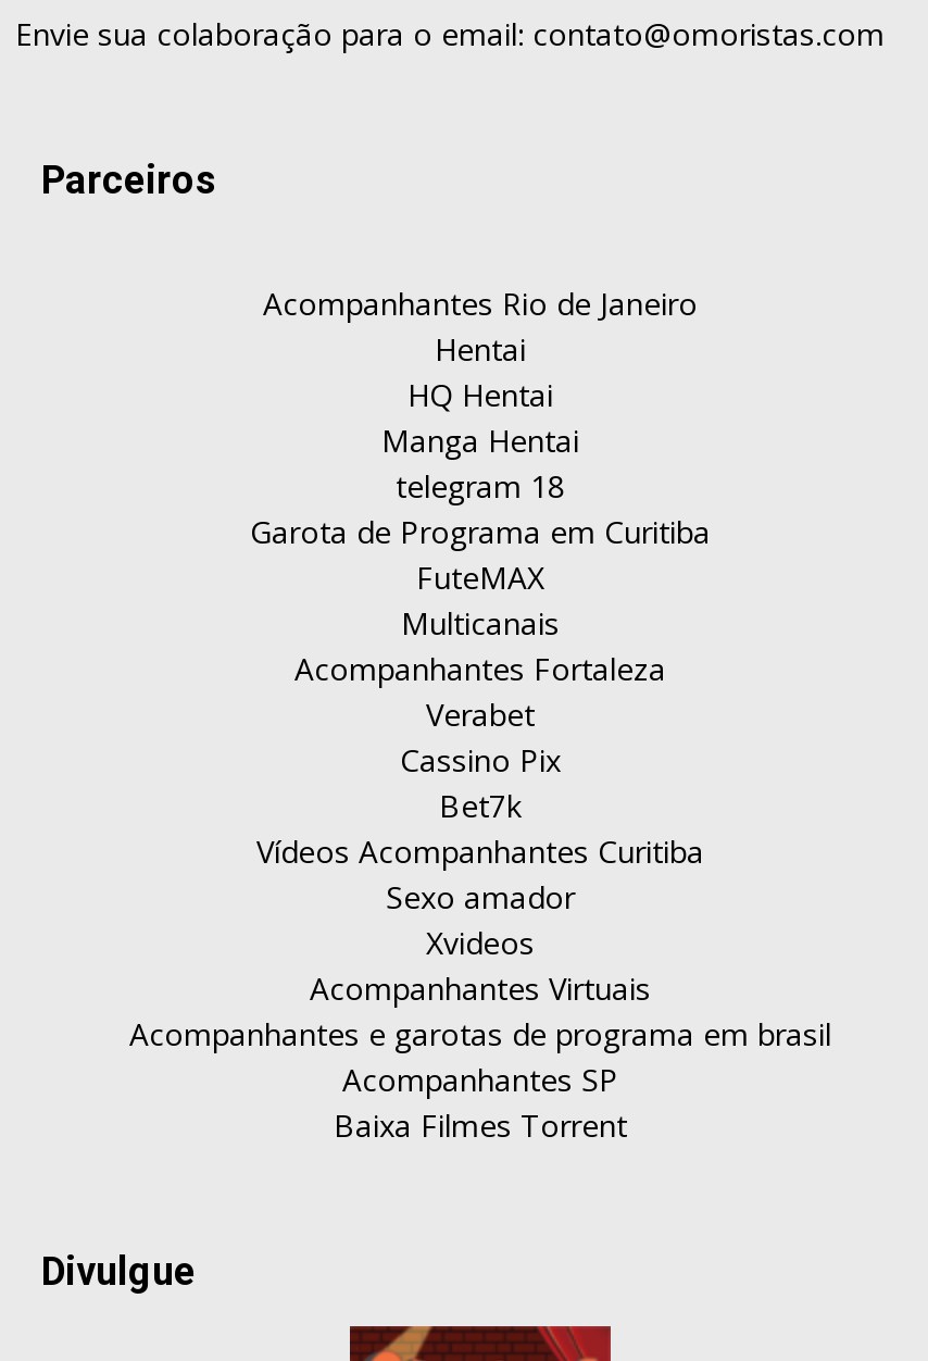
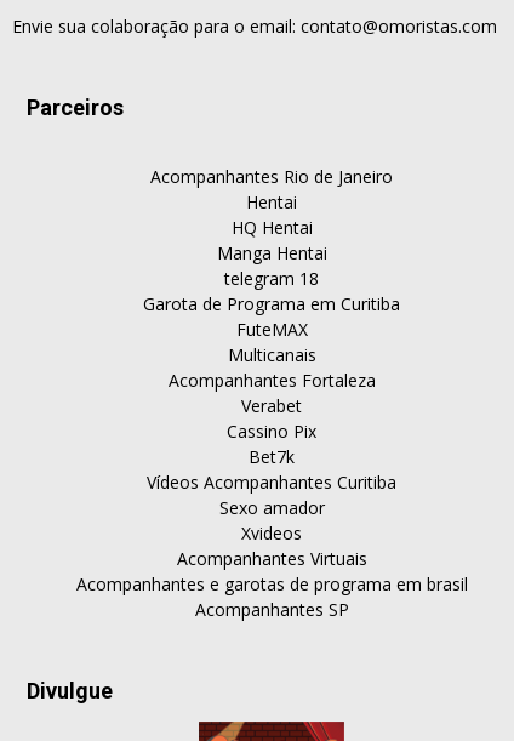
- Baixa Filmes Torrent
